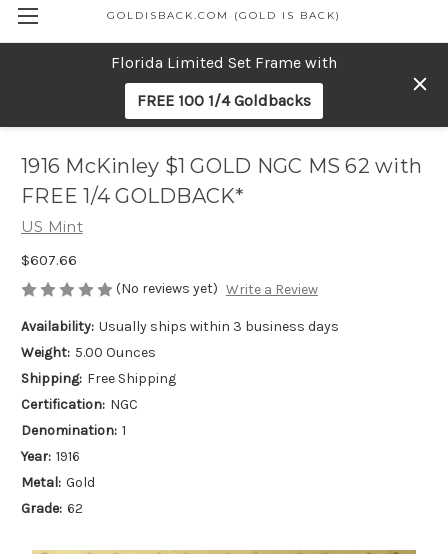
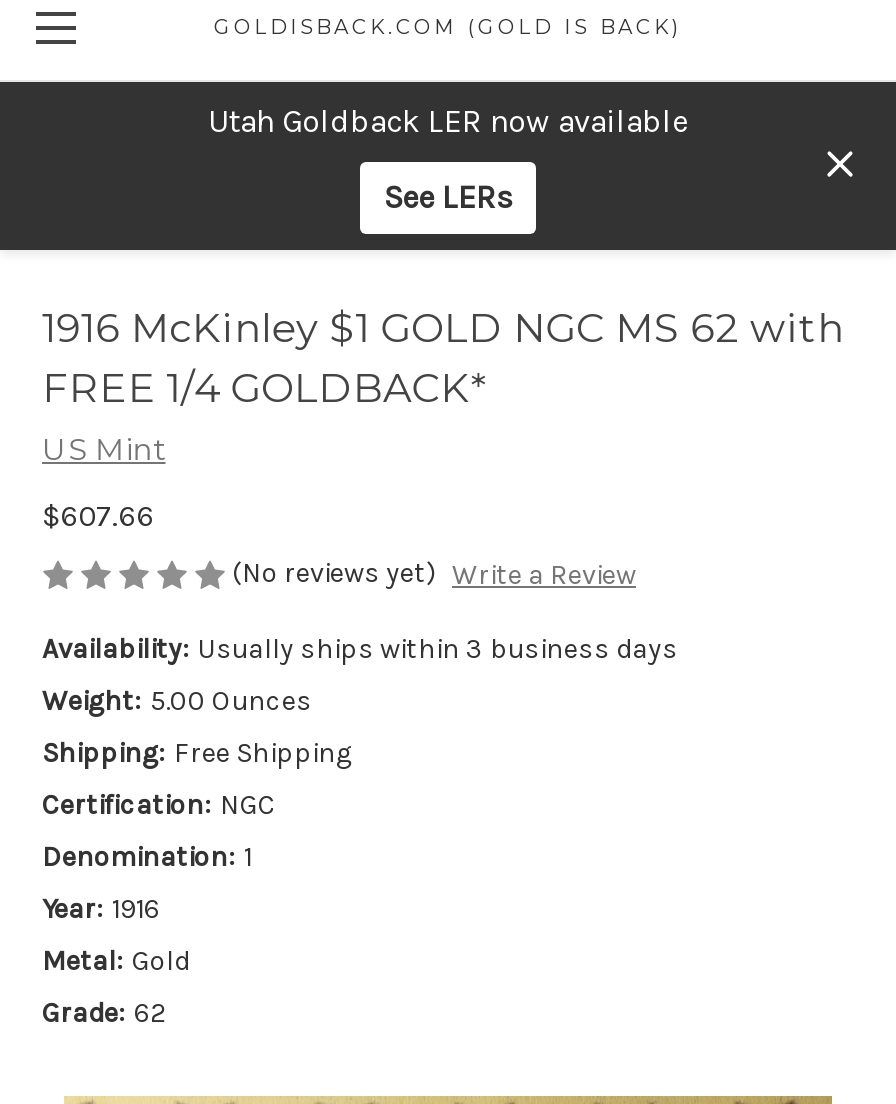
- Florida Limited Set Frame with
+ Utah Goldback LER now available

- FREE 100 1/4 Goldbacks
+ See LERs
